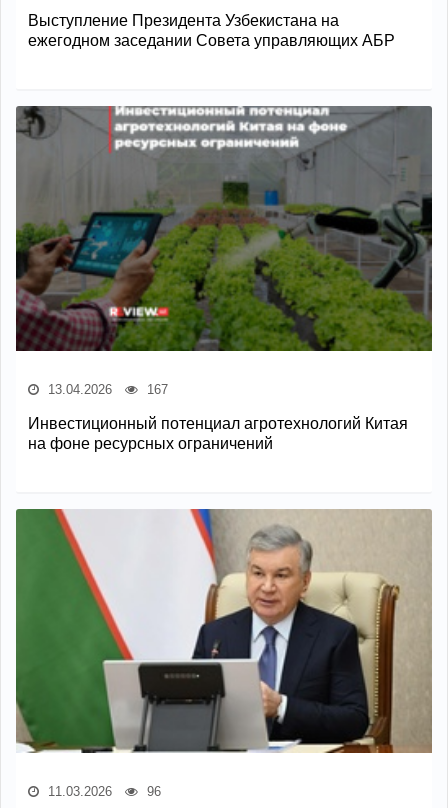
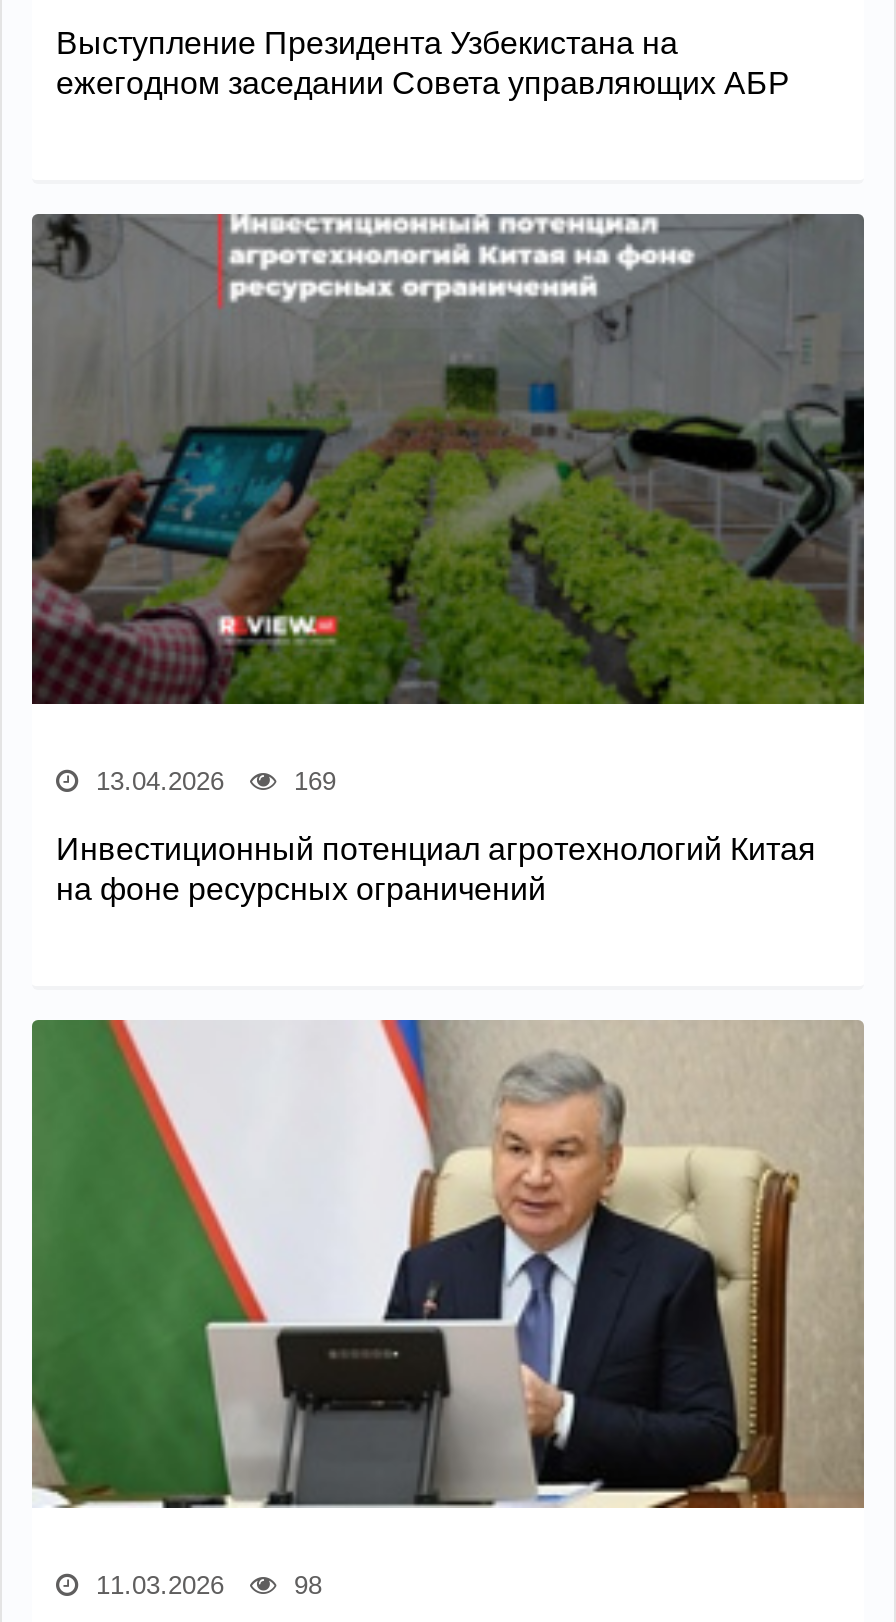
- 167
+ 169

- 96
+ 98
